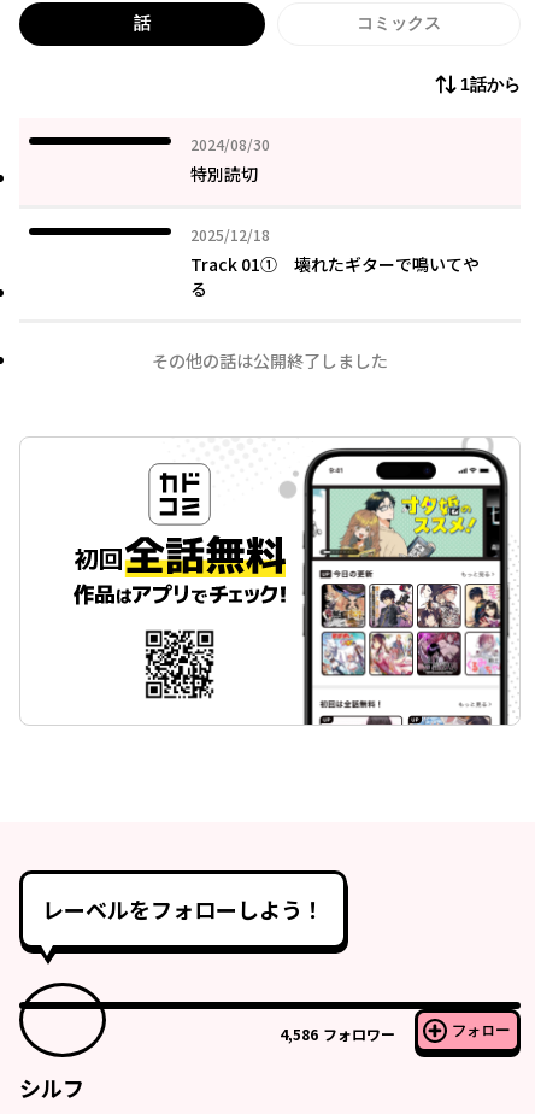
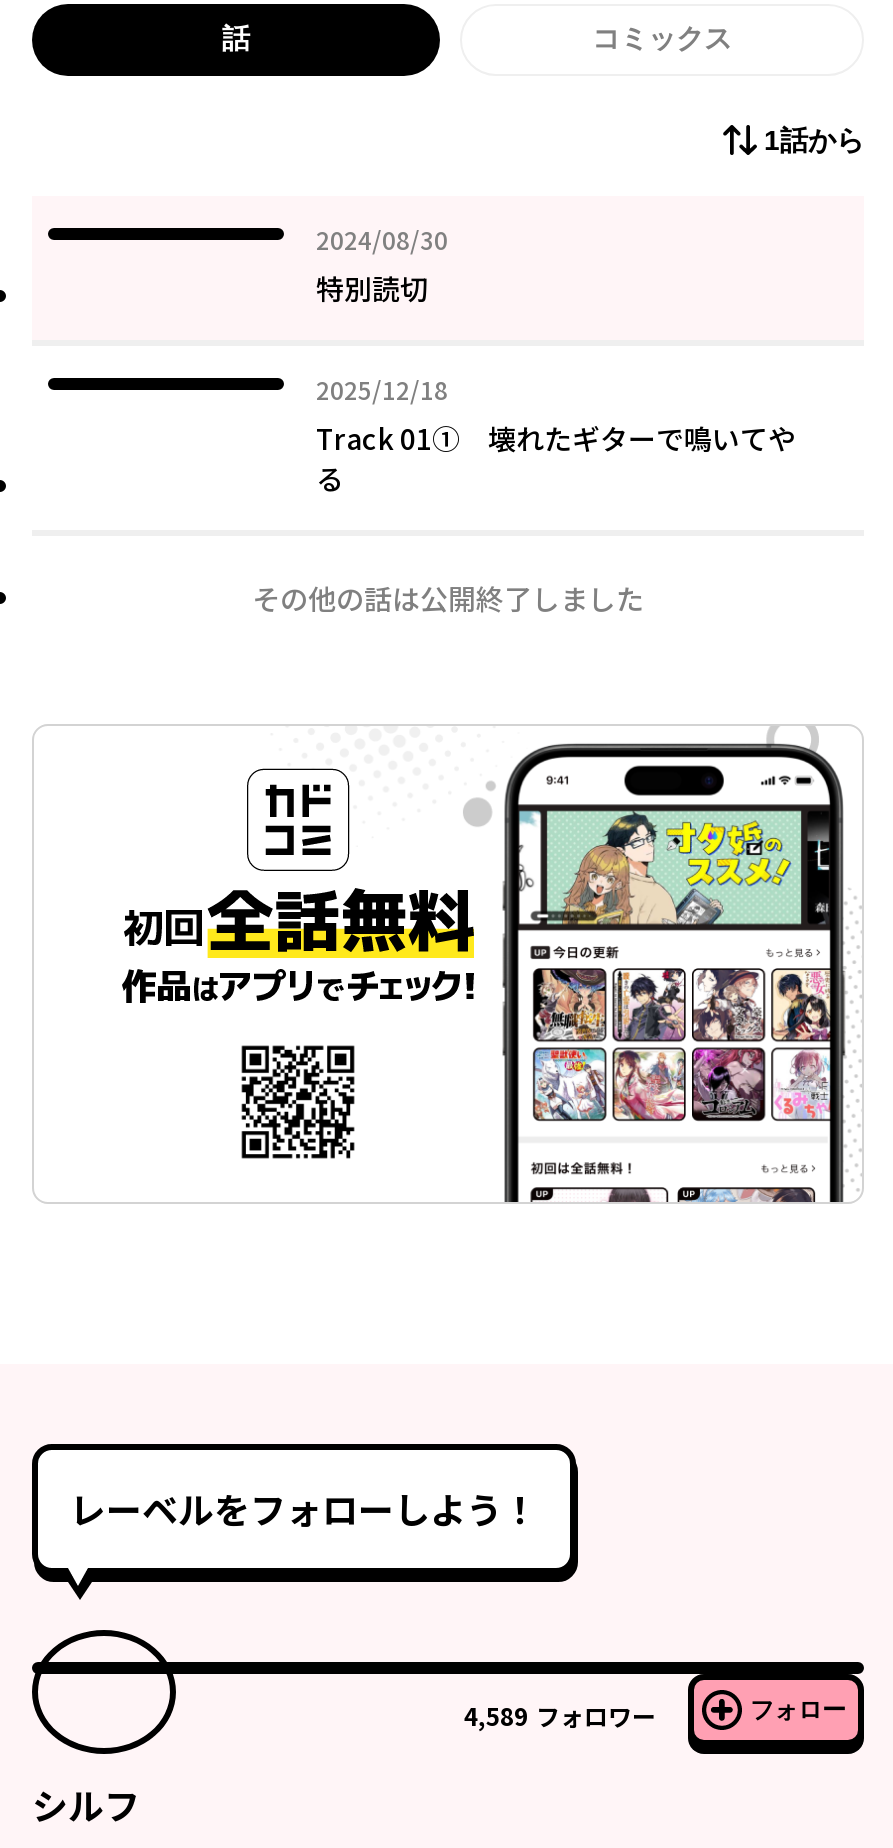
- 4,586 フォロワー
+ 4,589 フォロワー
